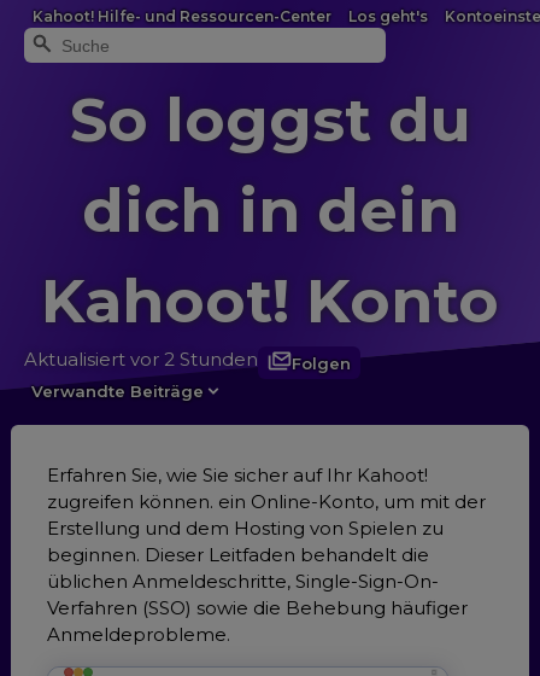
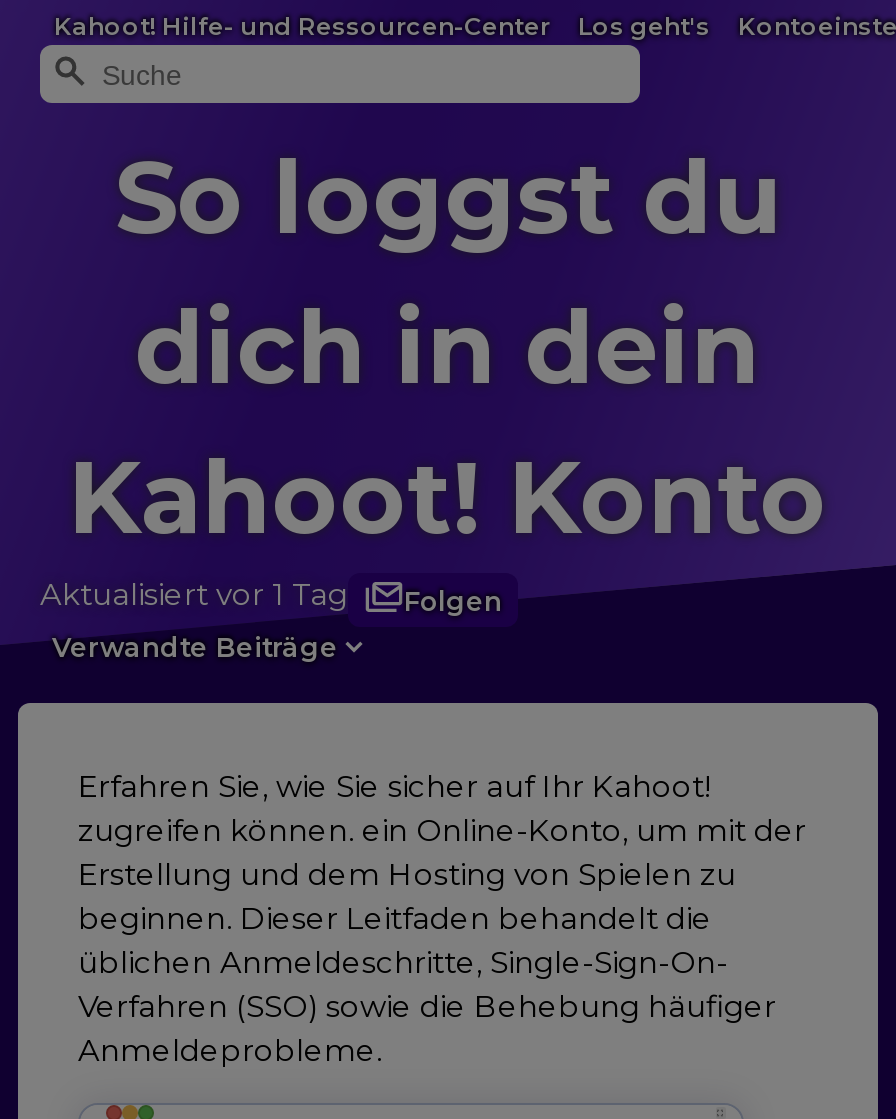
- Aktualisiert vor 2 Stunden
+ Aktualisiert vor 1 Tag
